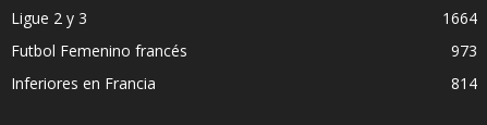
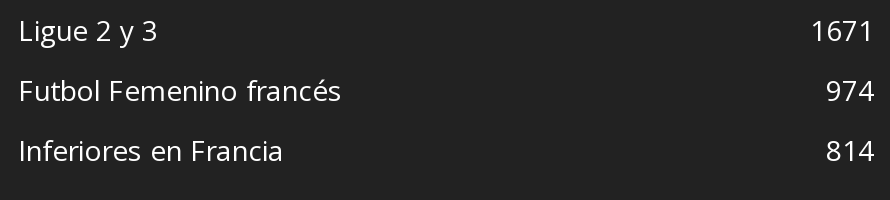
- 1664
+ 1671

- 973
+ 974
